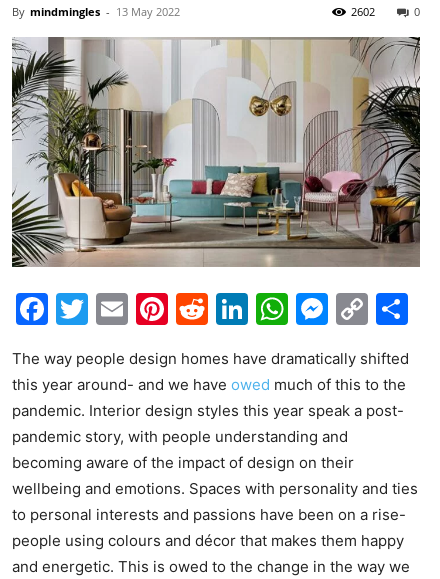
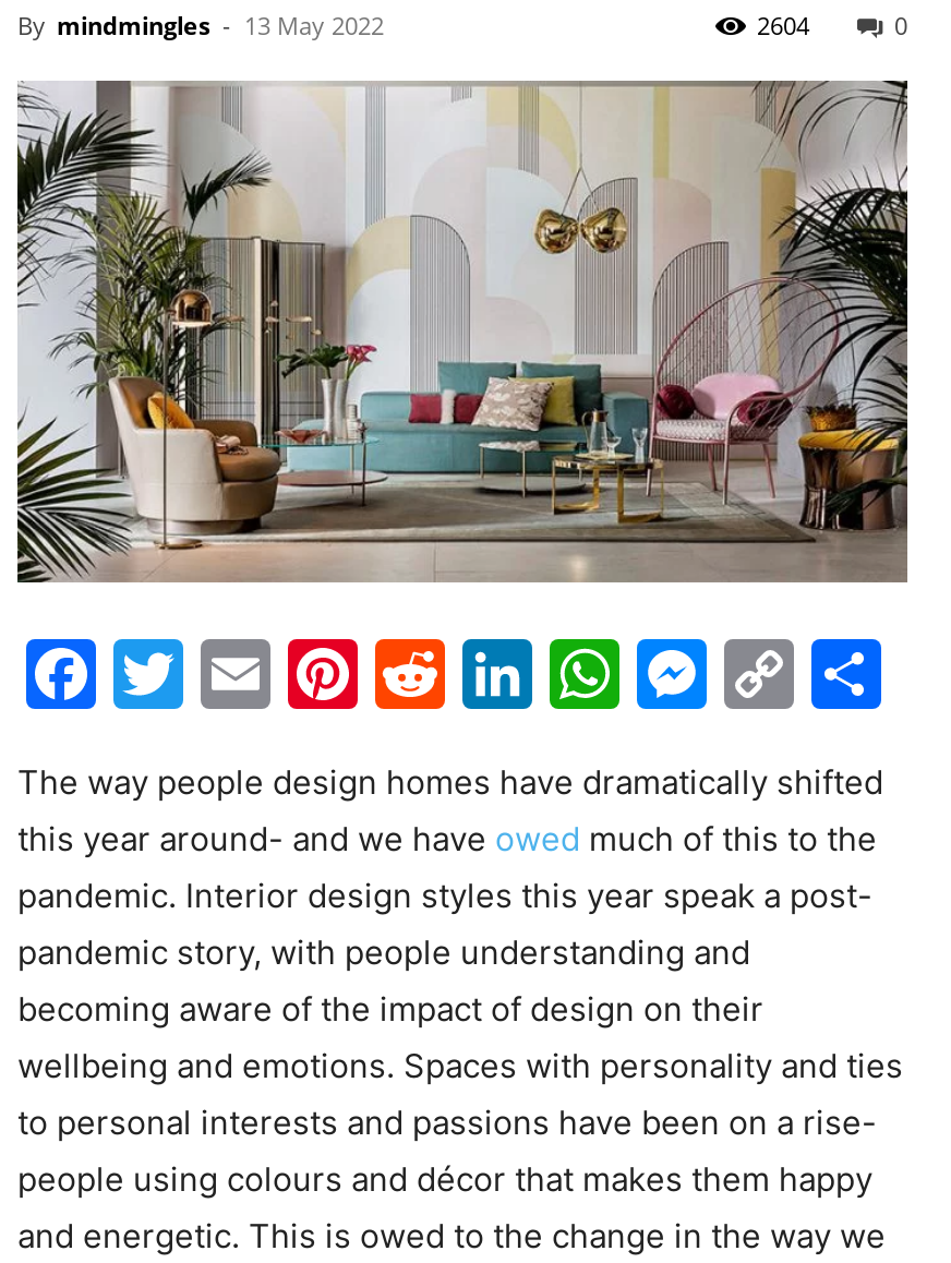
- 2602
+ 2604
